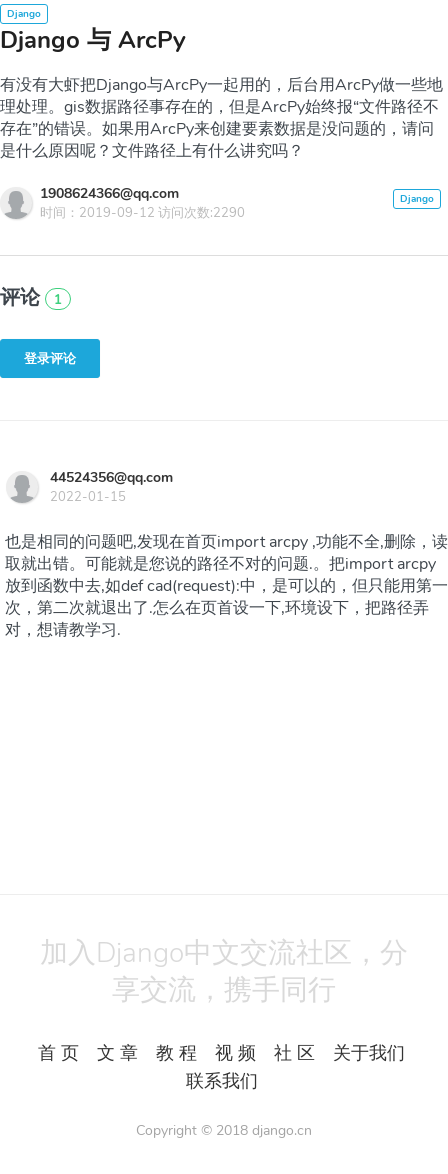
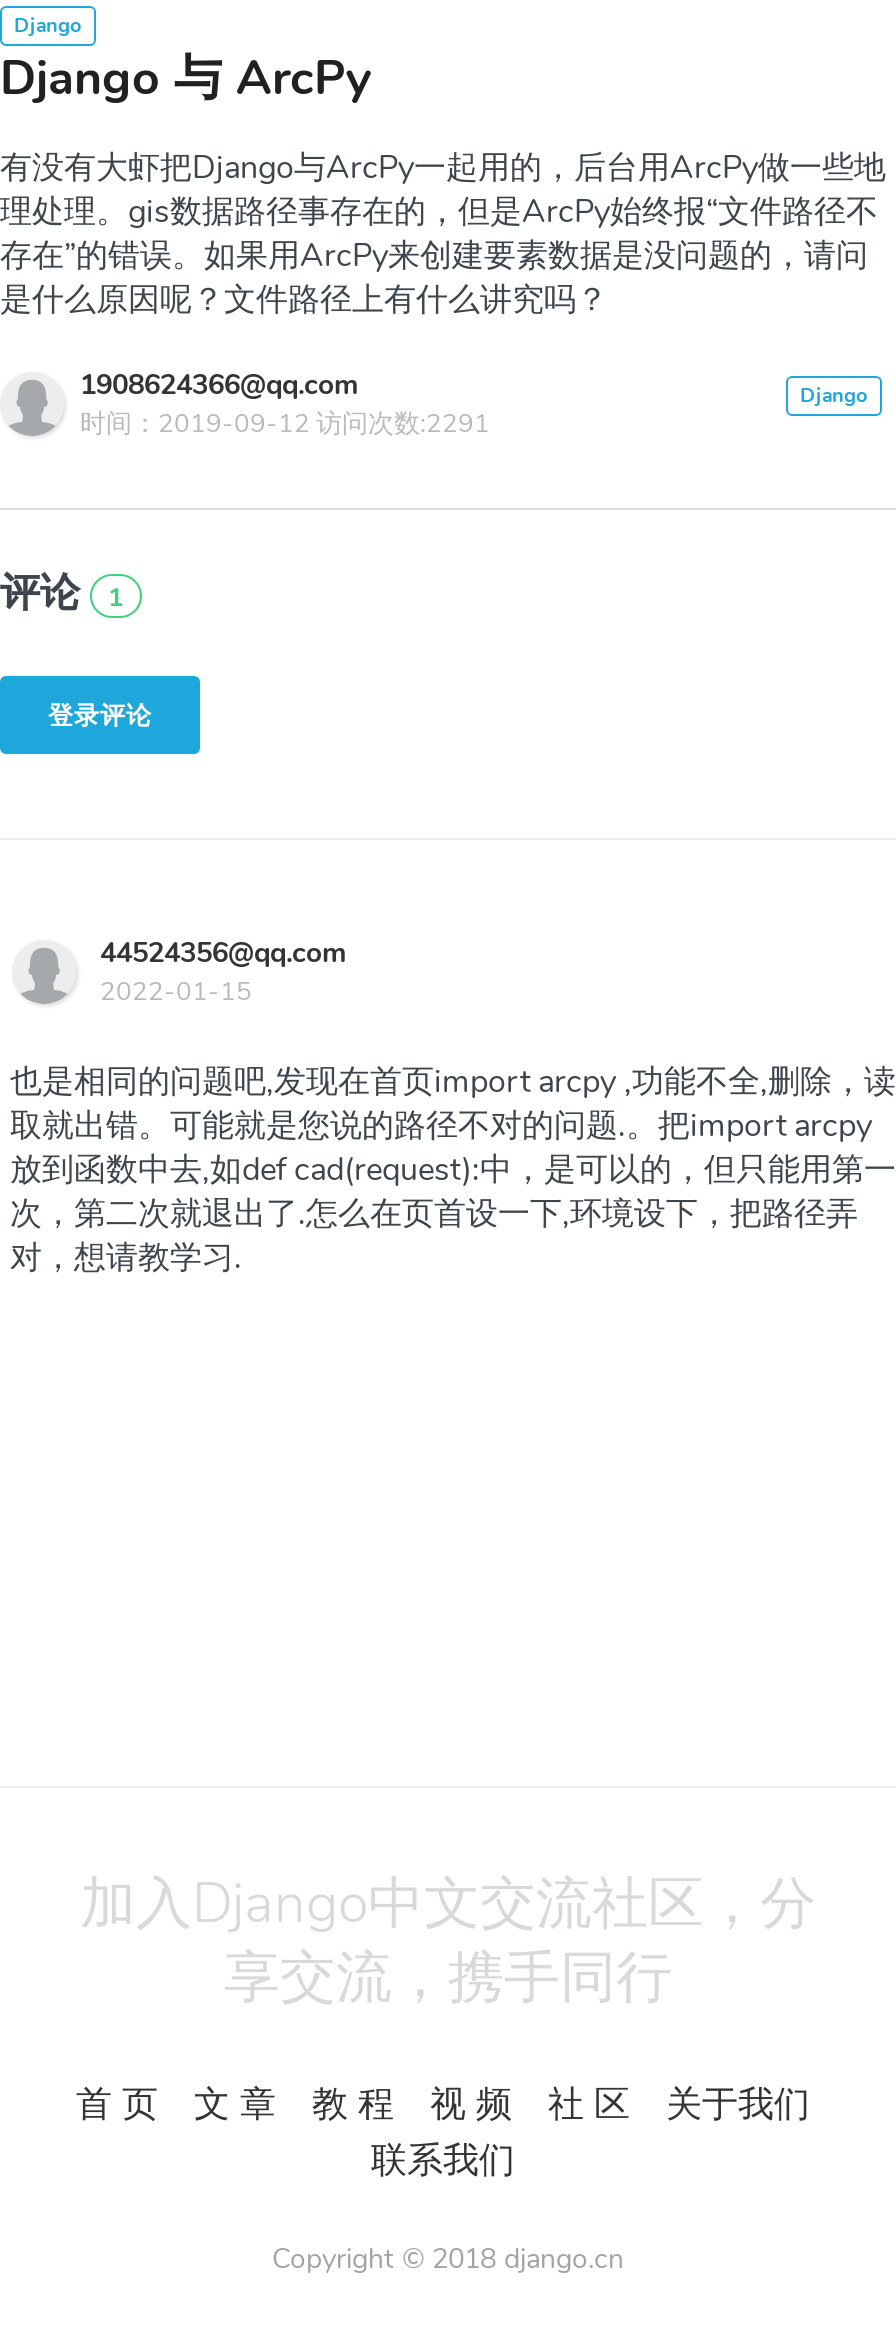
- 时间：2019-09-12 访问次数:2290
+ 时间：2019-09-12 访问次数:2291
